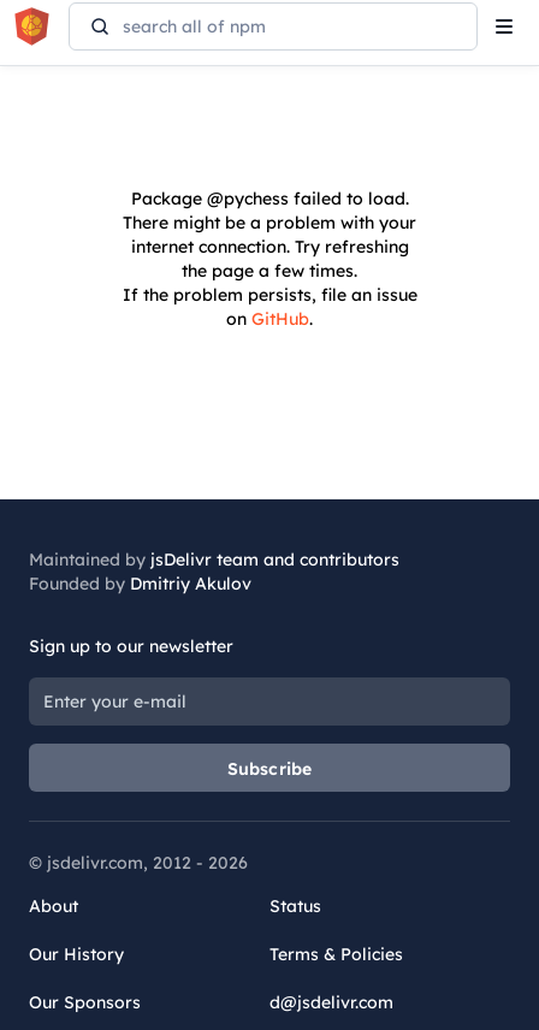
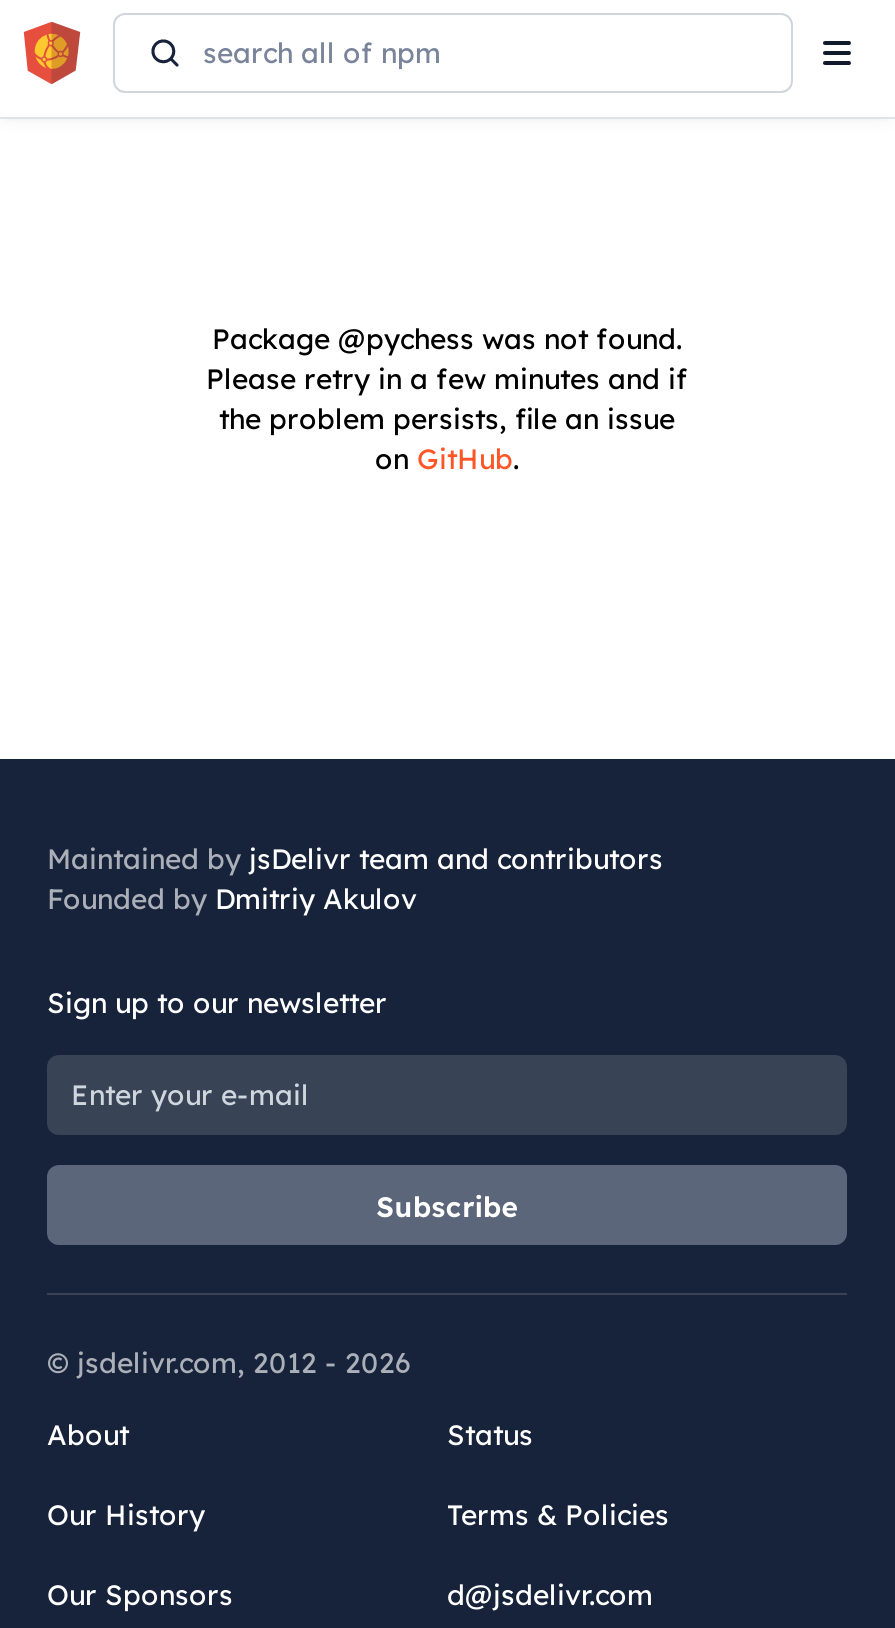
- Package @pychess failed to load.
- There might be a problem with your
- internet connection. Try refreshing
- the page a few times.
- If the problem persists, file an issue
+ Package @pychess was not found.
+ Please retry in a few minutes and if
+ the problem persists, file an issue
